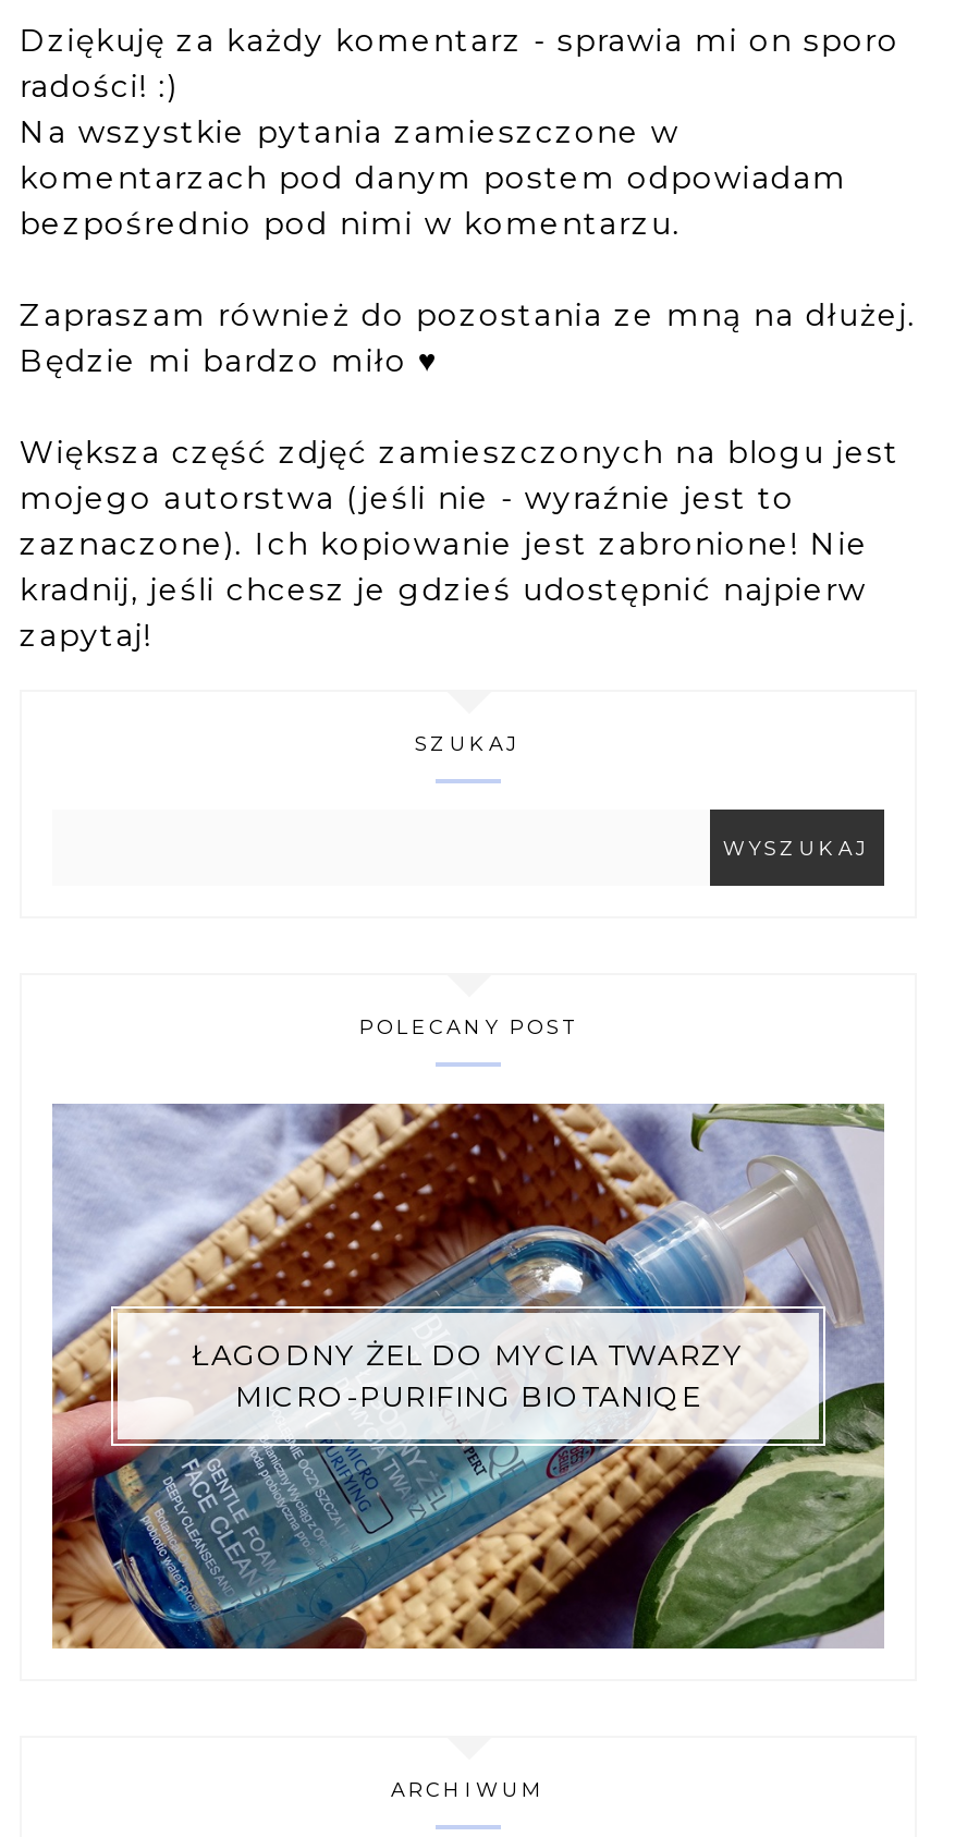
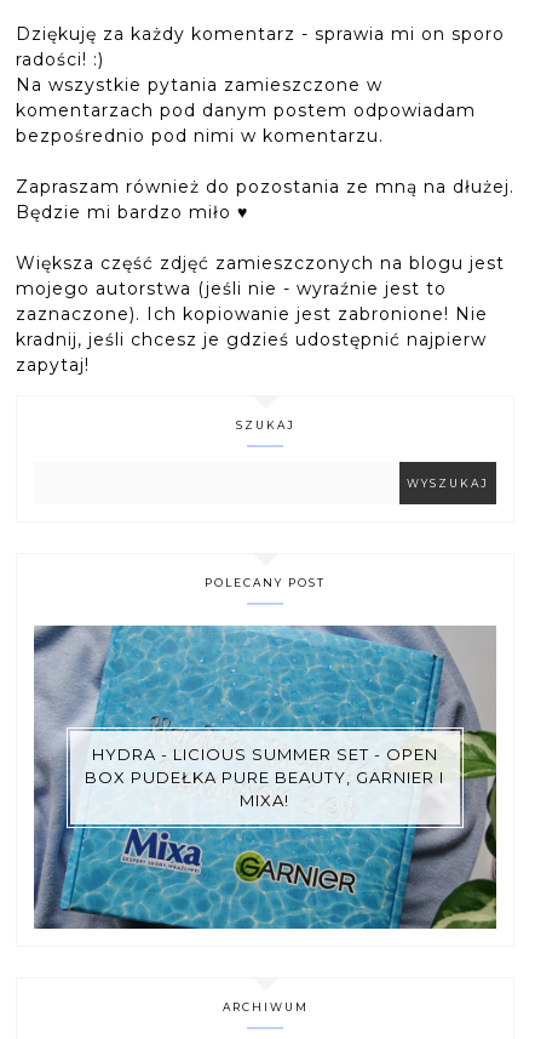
- [image]
- ŁAGODNY ŻEL DO MYCIA TWARZY
- MICRO-PURIFING BIOTANIQE
+ [image]
+ HYDRA - LICIOUS SUMMER SET - OPEN
+ BOX PUDEŁKA PURE BEAUTY, GARNIER I
+ MIXA!
